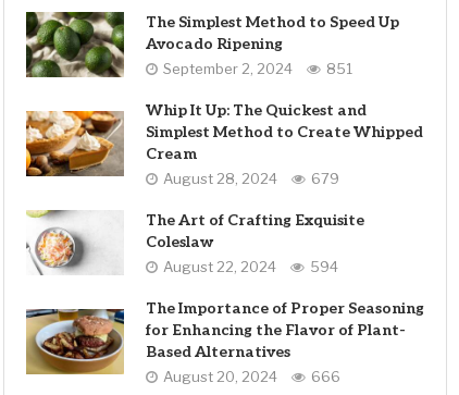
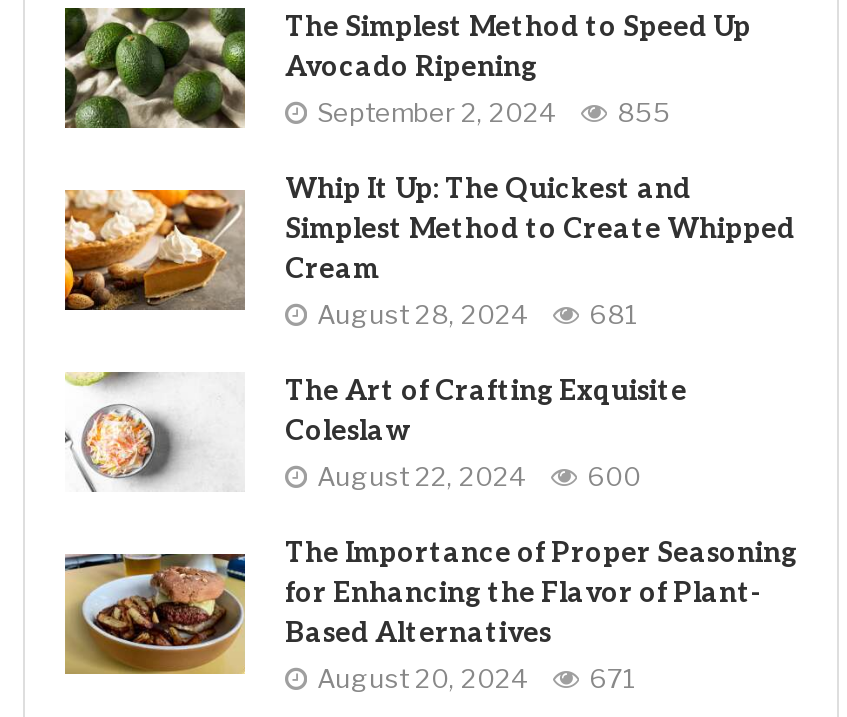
- September 2, 2024 851
+ September 2, 2024 855

- August 28, 2024 679
+ August 28, 2024 681

- August 22, 2024 594
+ August 22, 2024 600

- August 20, 2024 666
+ August 20, 2024 671
